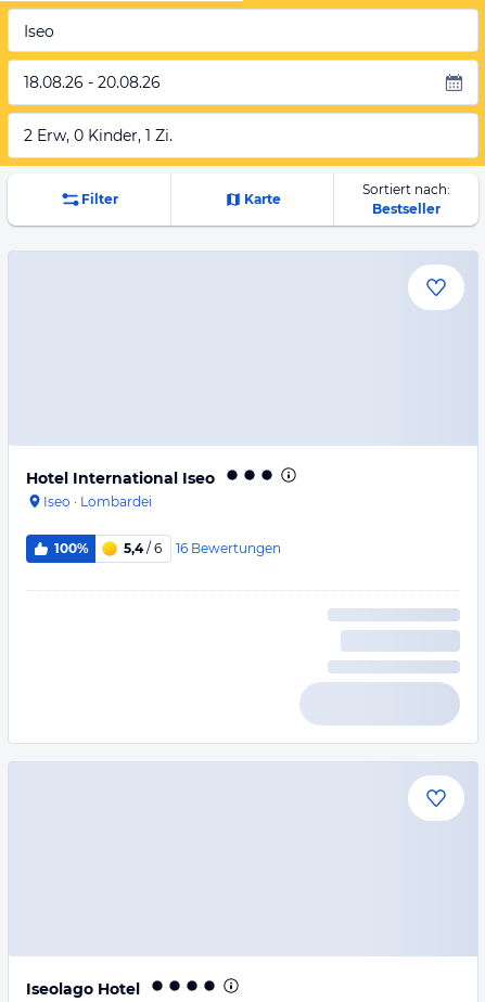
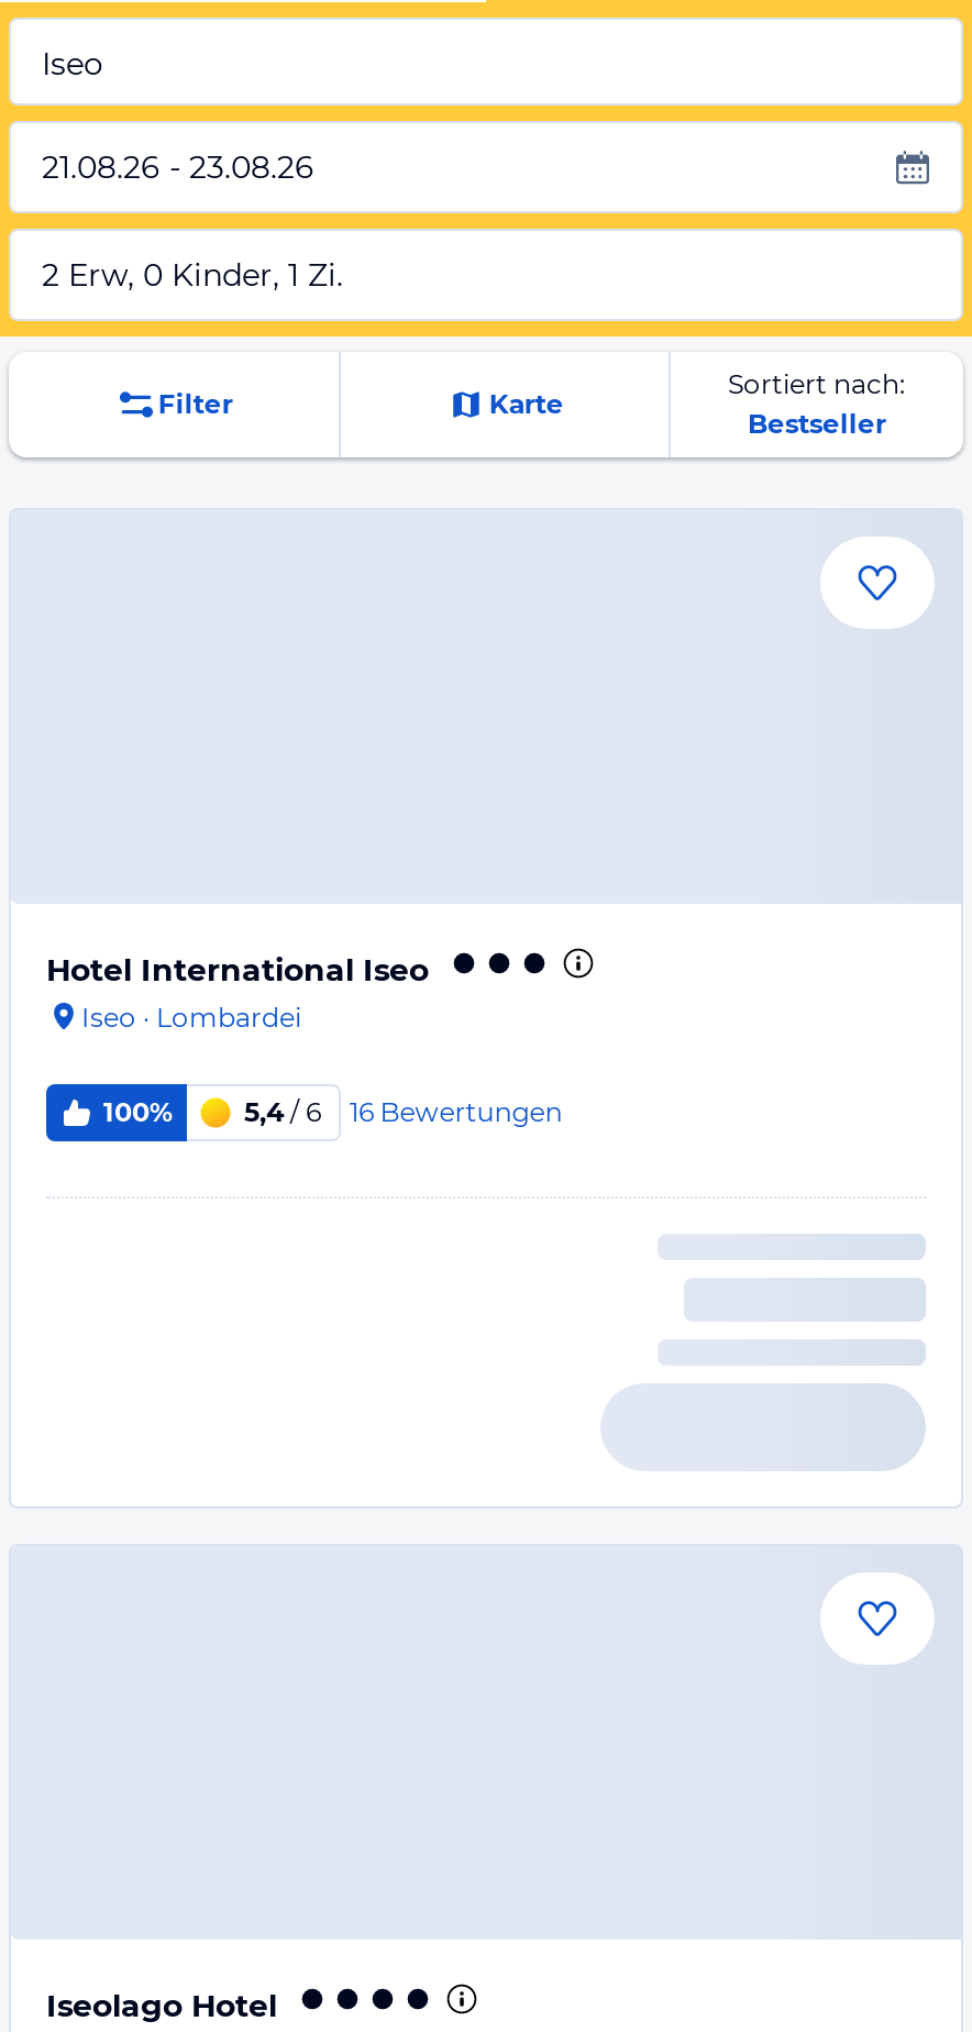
- 18.08.26 - 20.08.26
+ 21.08.26 - 23.08.26
